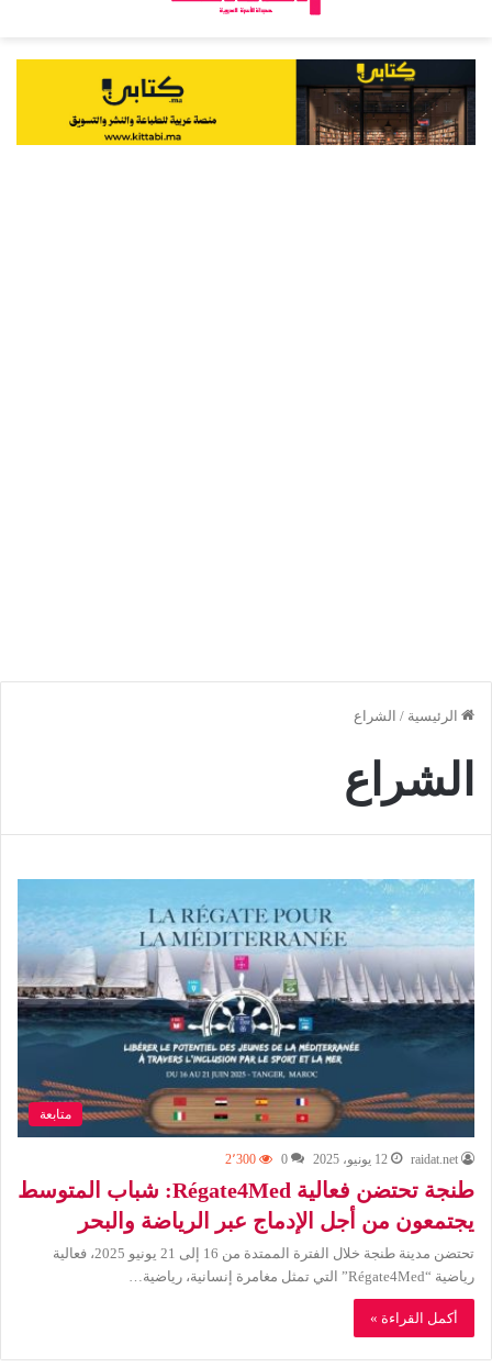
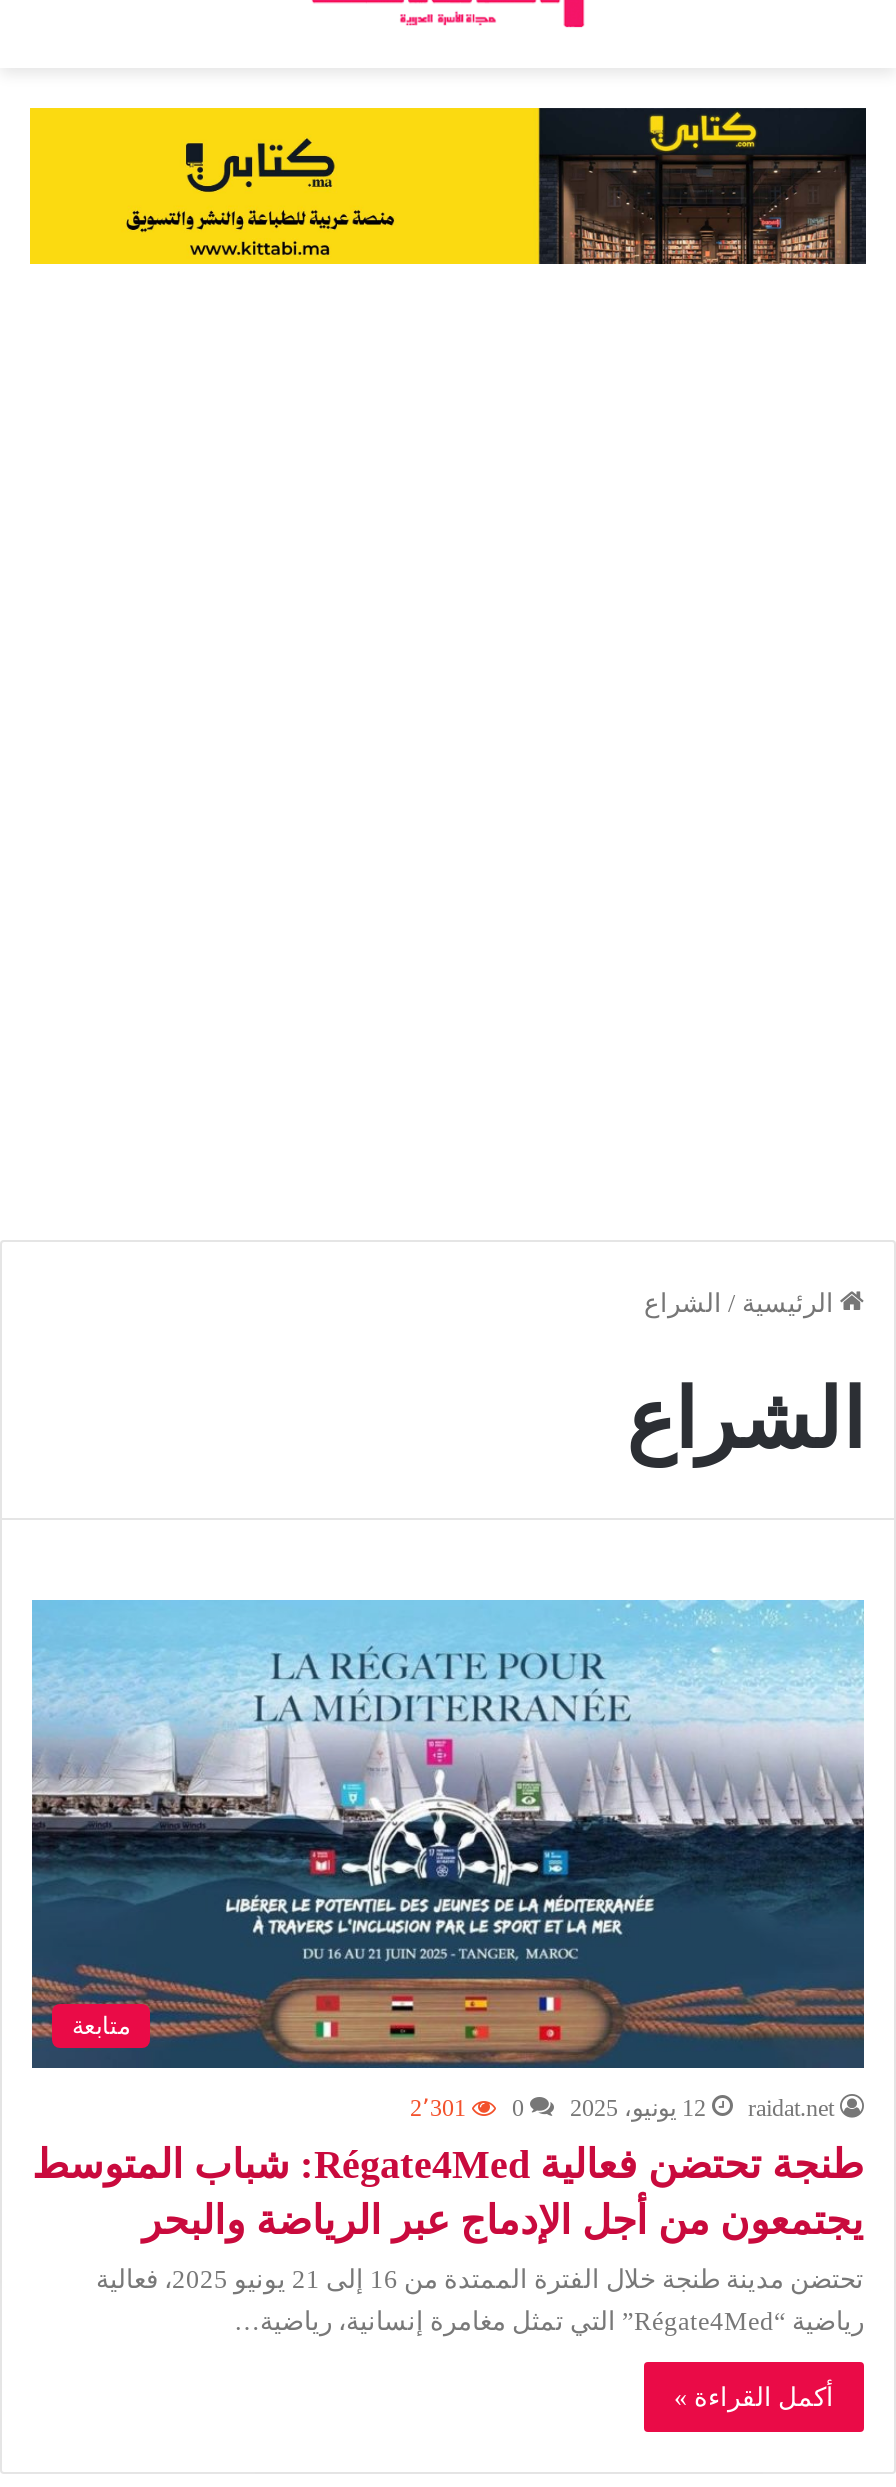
- 2٬300 0
+ 2٬301 0
